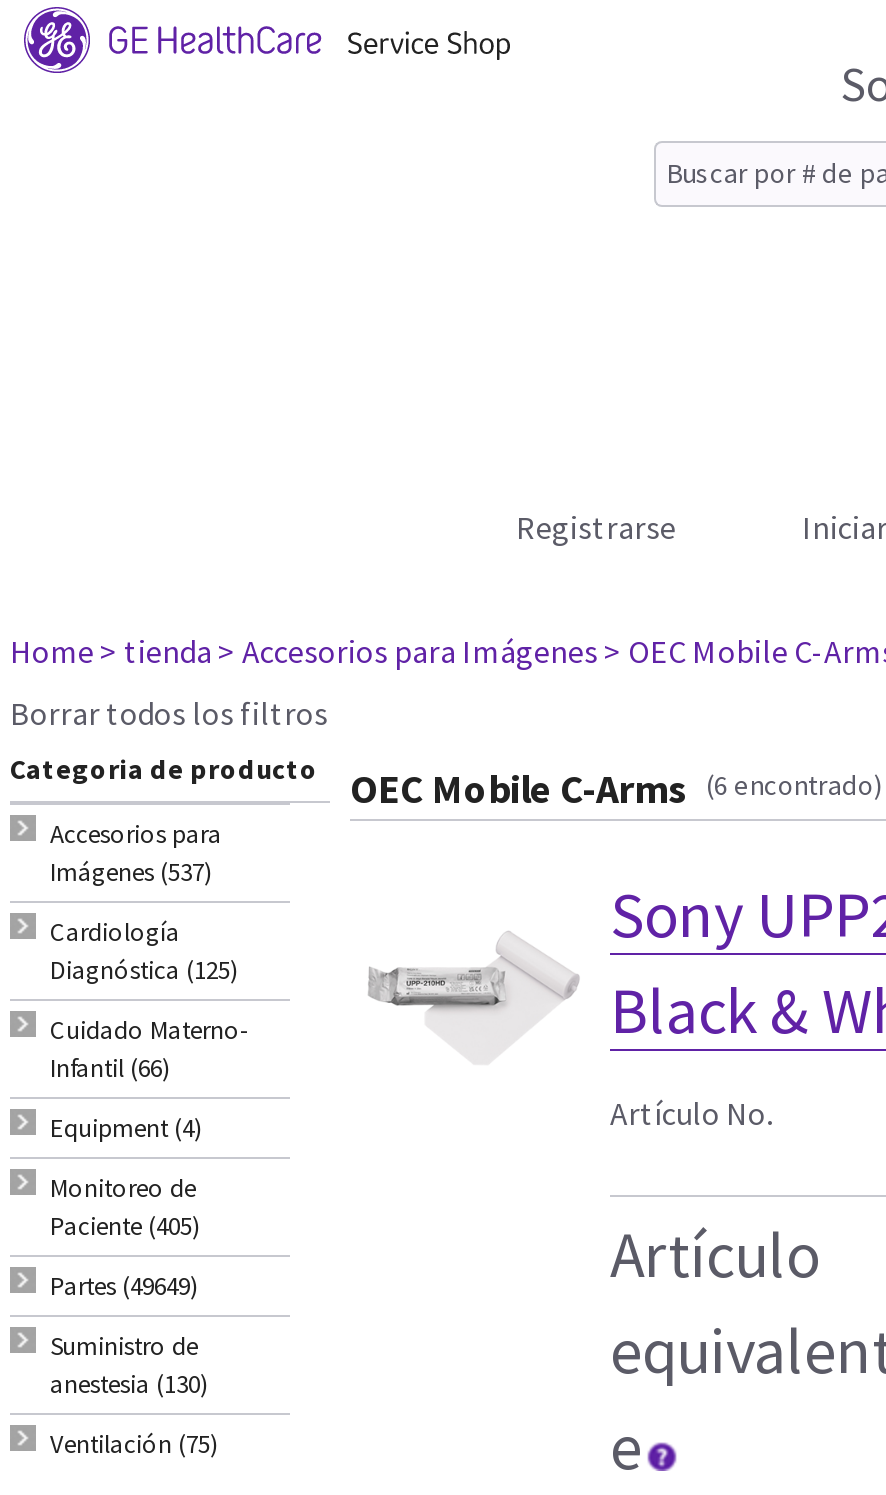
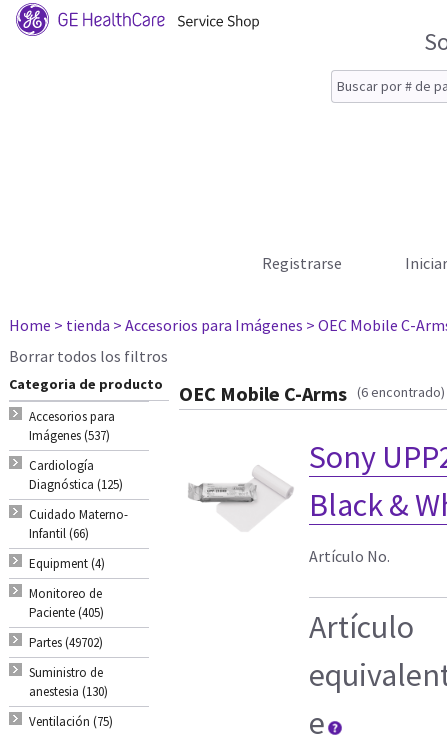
- Partes (49649)
+ Partes (49702)
